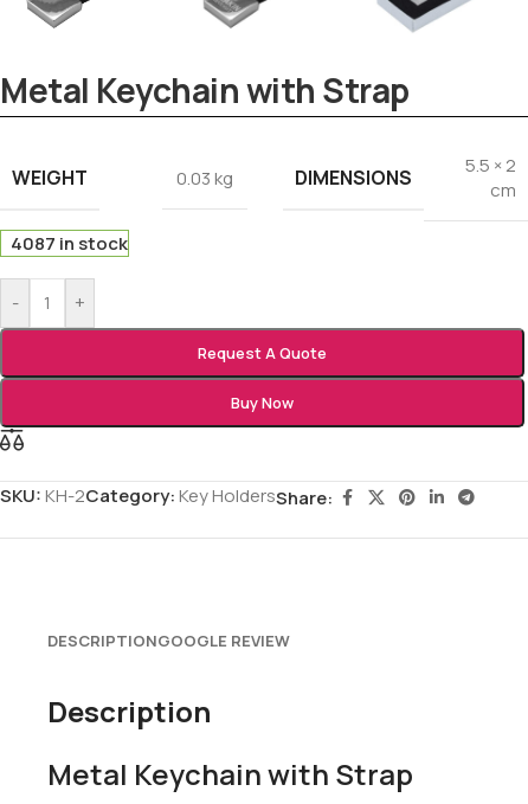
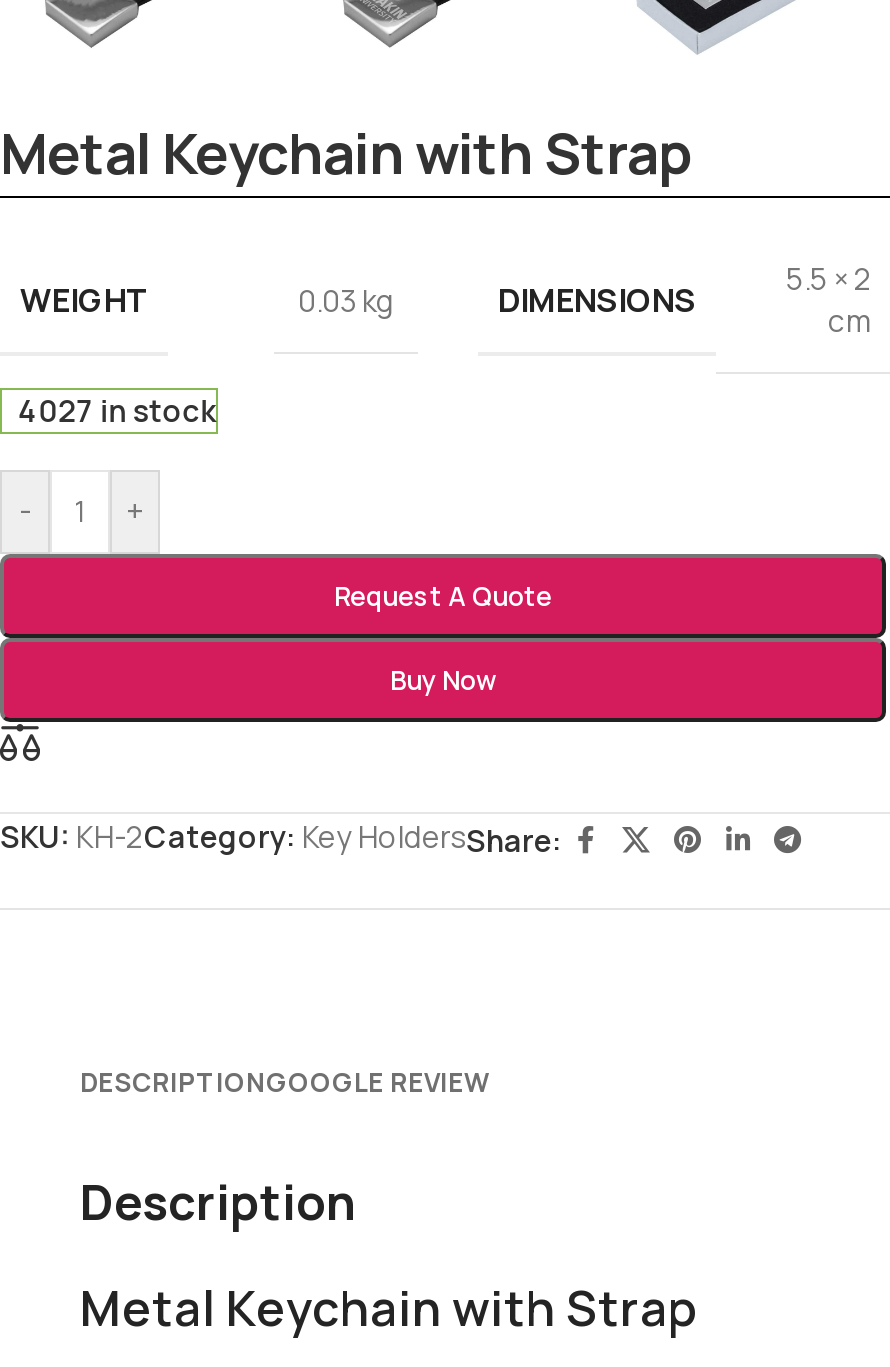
- 4087 in stock
+ 4027 in stock
